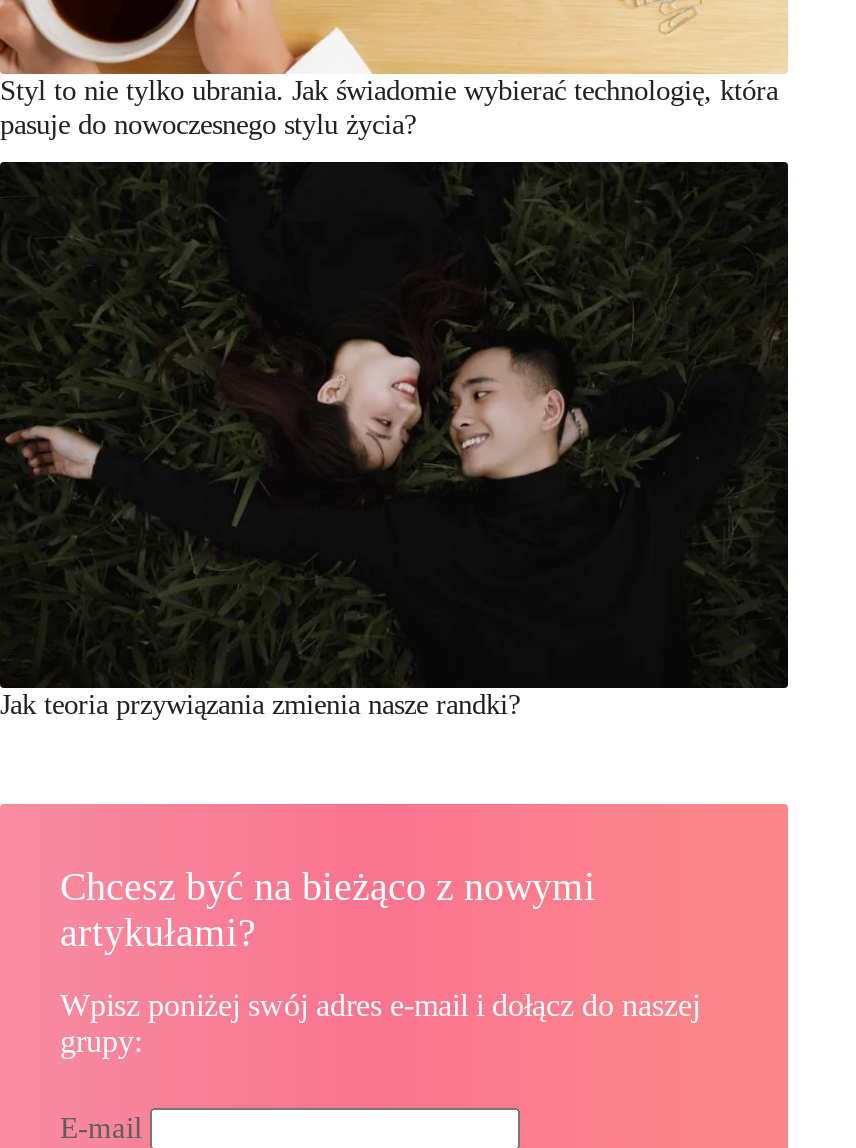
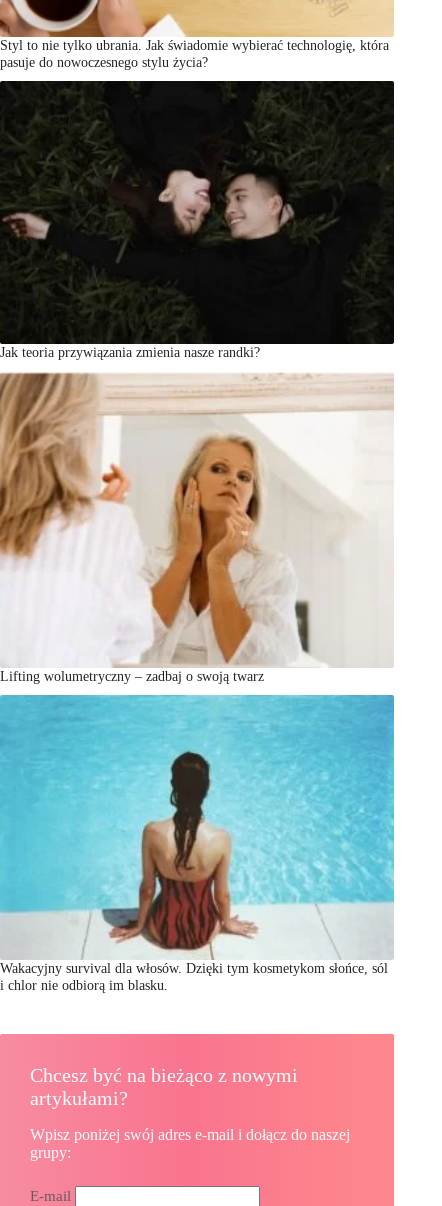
+ [image]
+ Lifting wolumetryczny – zadbaj o swoją twarz

+ [image]
+ Wakacyjny survival dla włosów. Dzięki tym kosmetykom słońce, sól
+ i chlor nie odbiorą im blasku.
